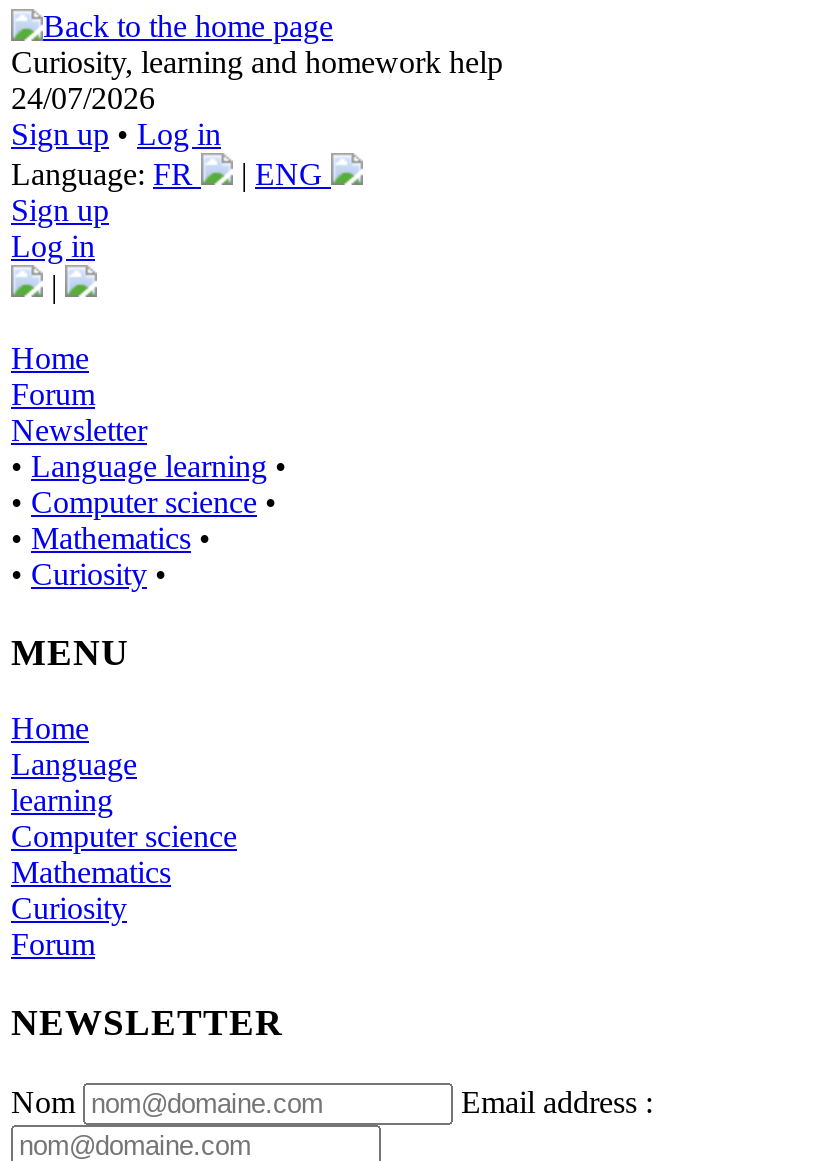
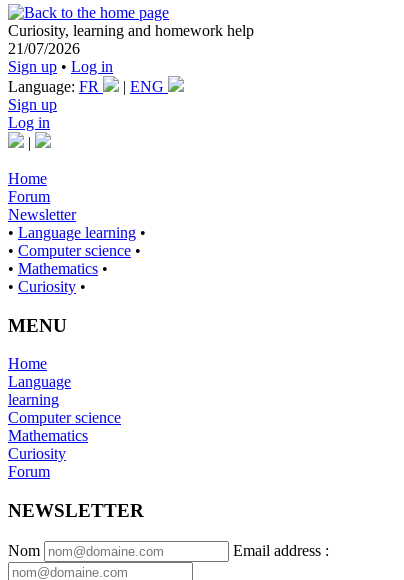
- 24/07/2026
+ 21/07/2026
